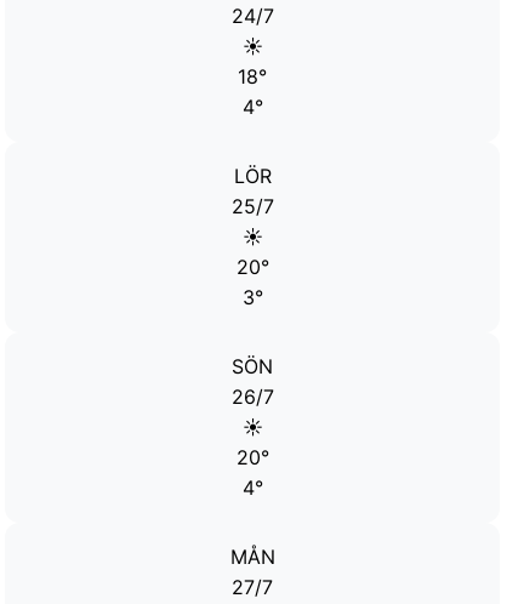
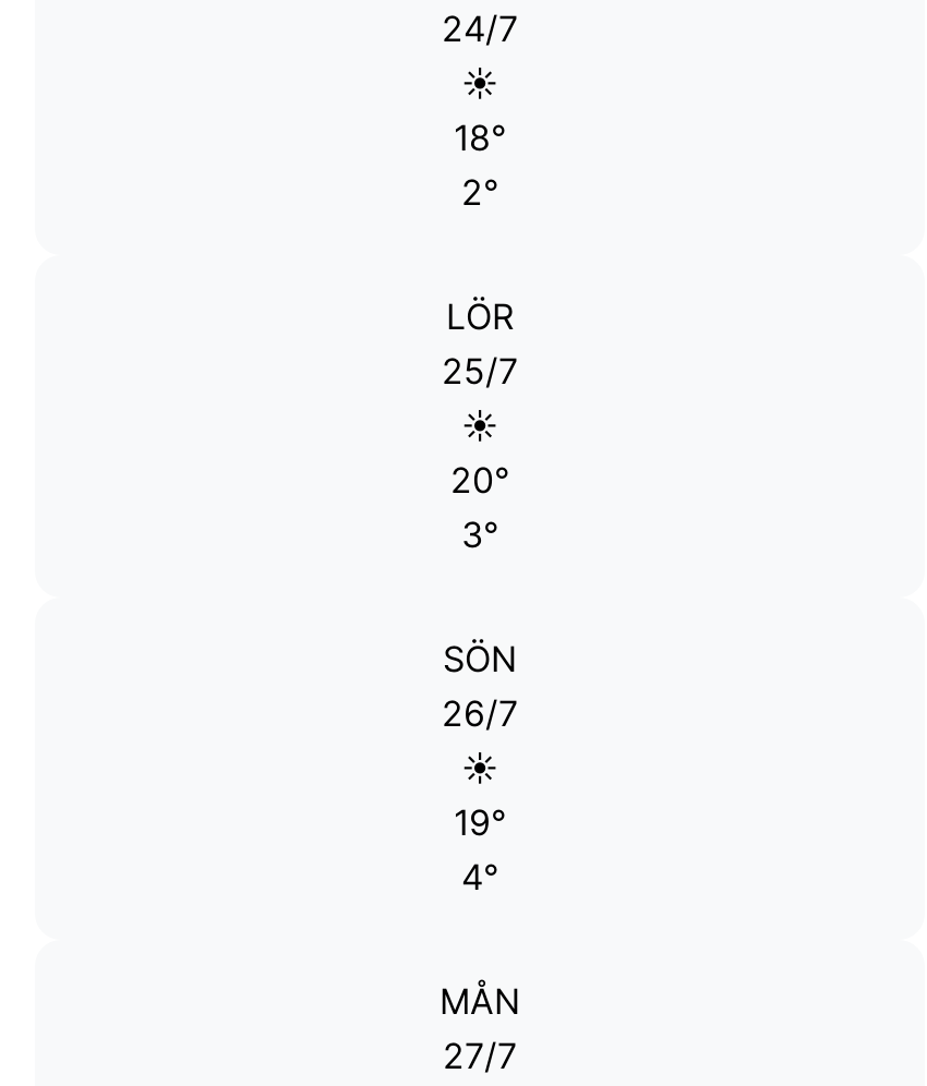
- 4°
+ 2°

- 20°
+ 19°
